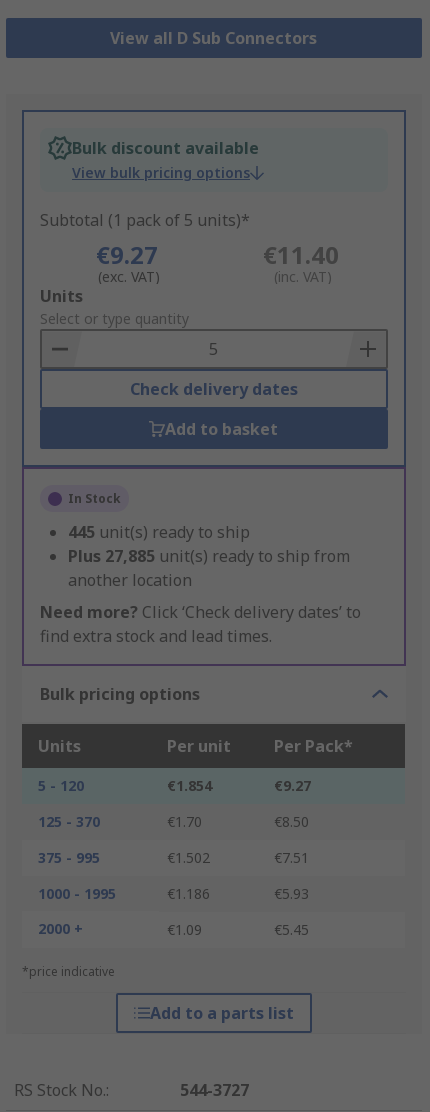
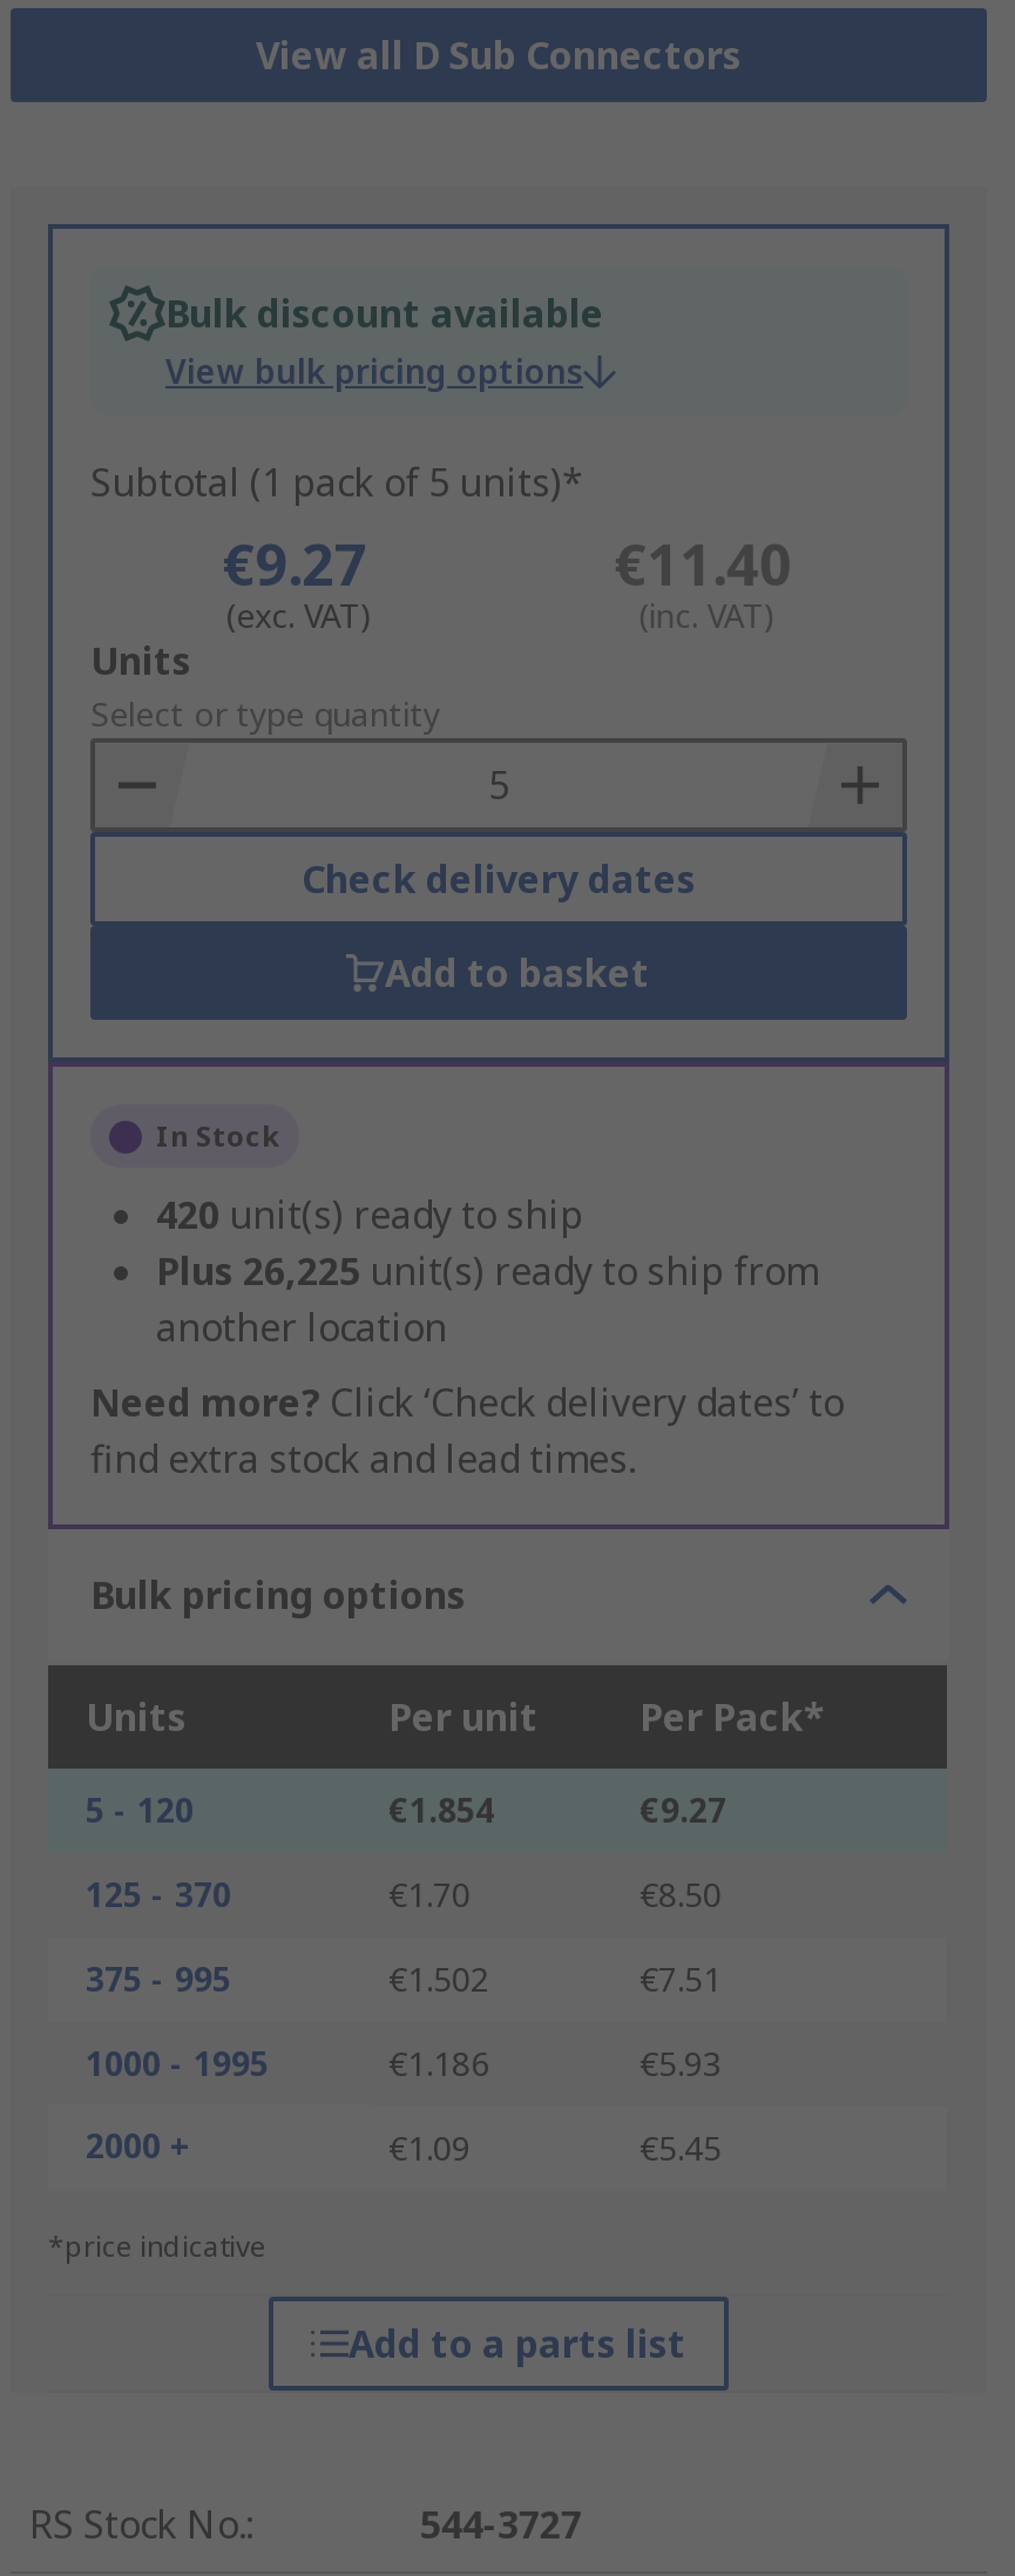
- 445 unit(s) ready to ship
+ 420 unit(s) ready to ship

- Plus 27,885 unit(s) ready to ship from
+ Plus 26,225 unit(s) ready to ship from
